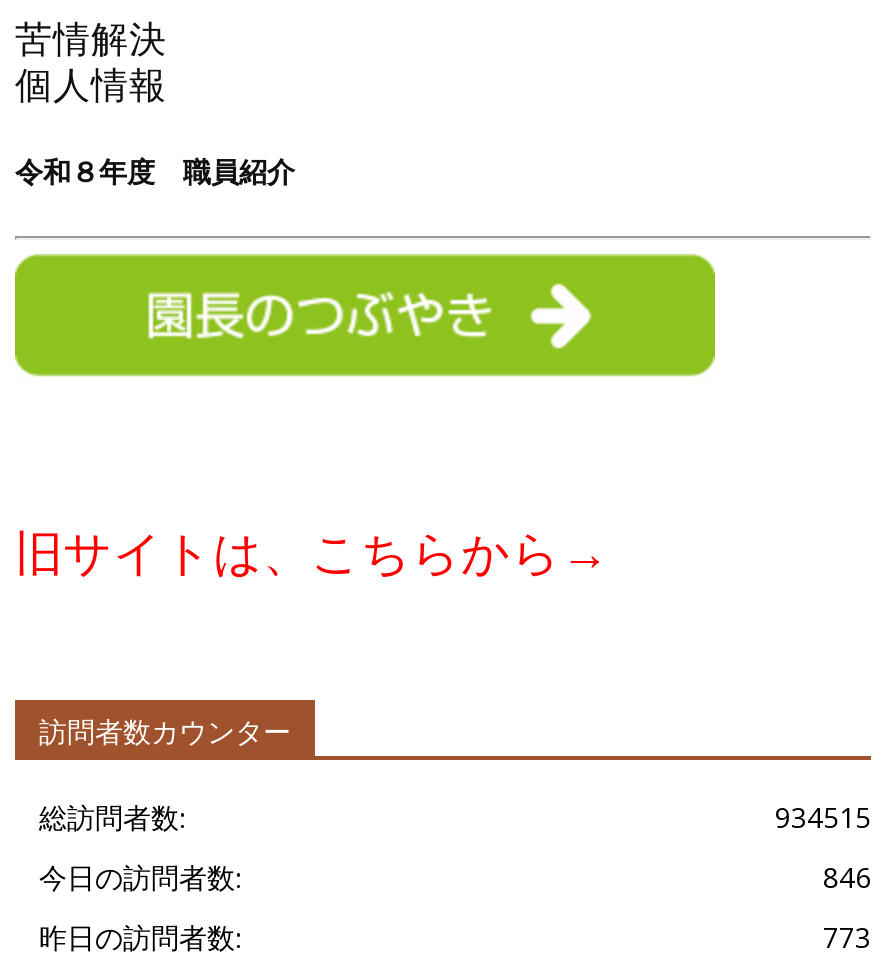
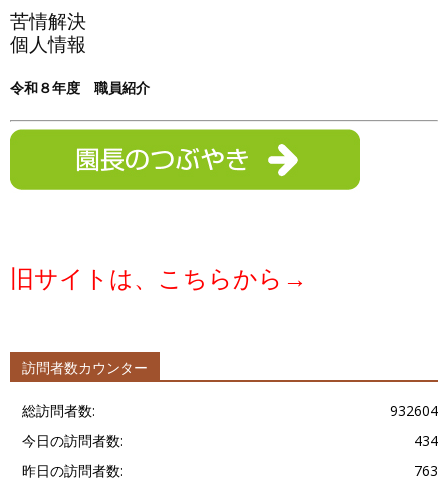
- 934515
+ 932604

- 846
+ 434

- 773
+ 763
